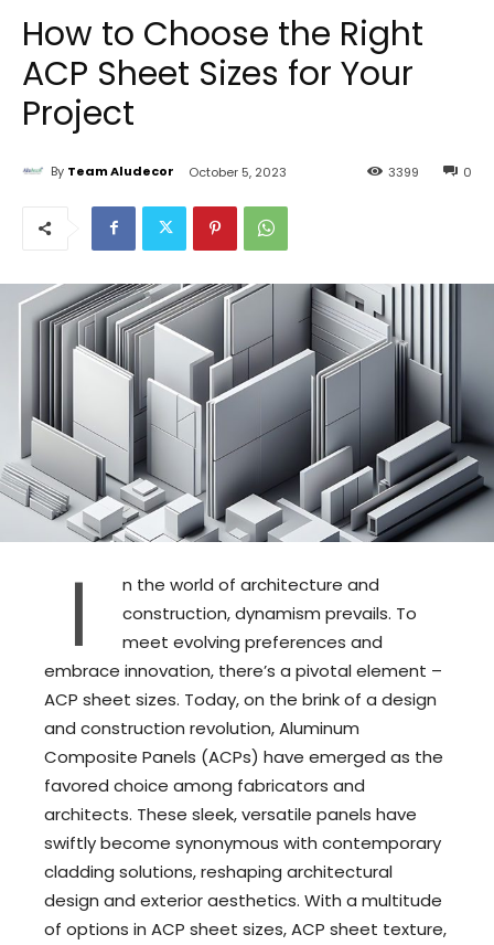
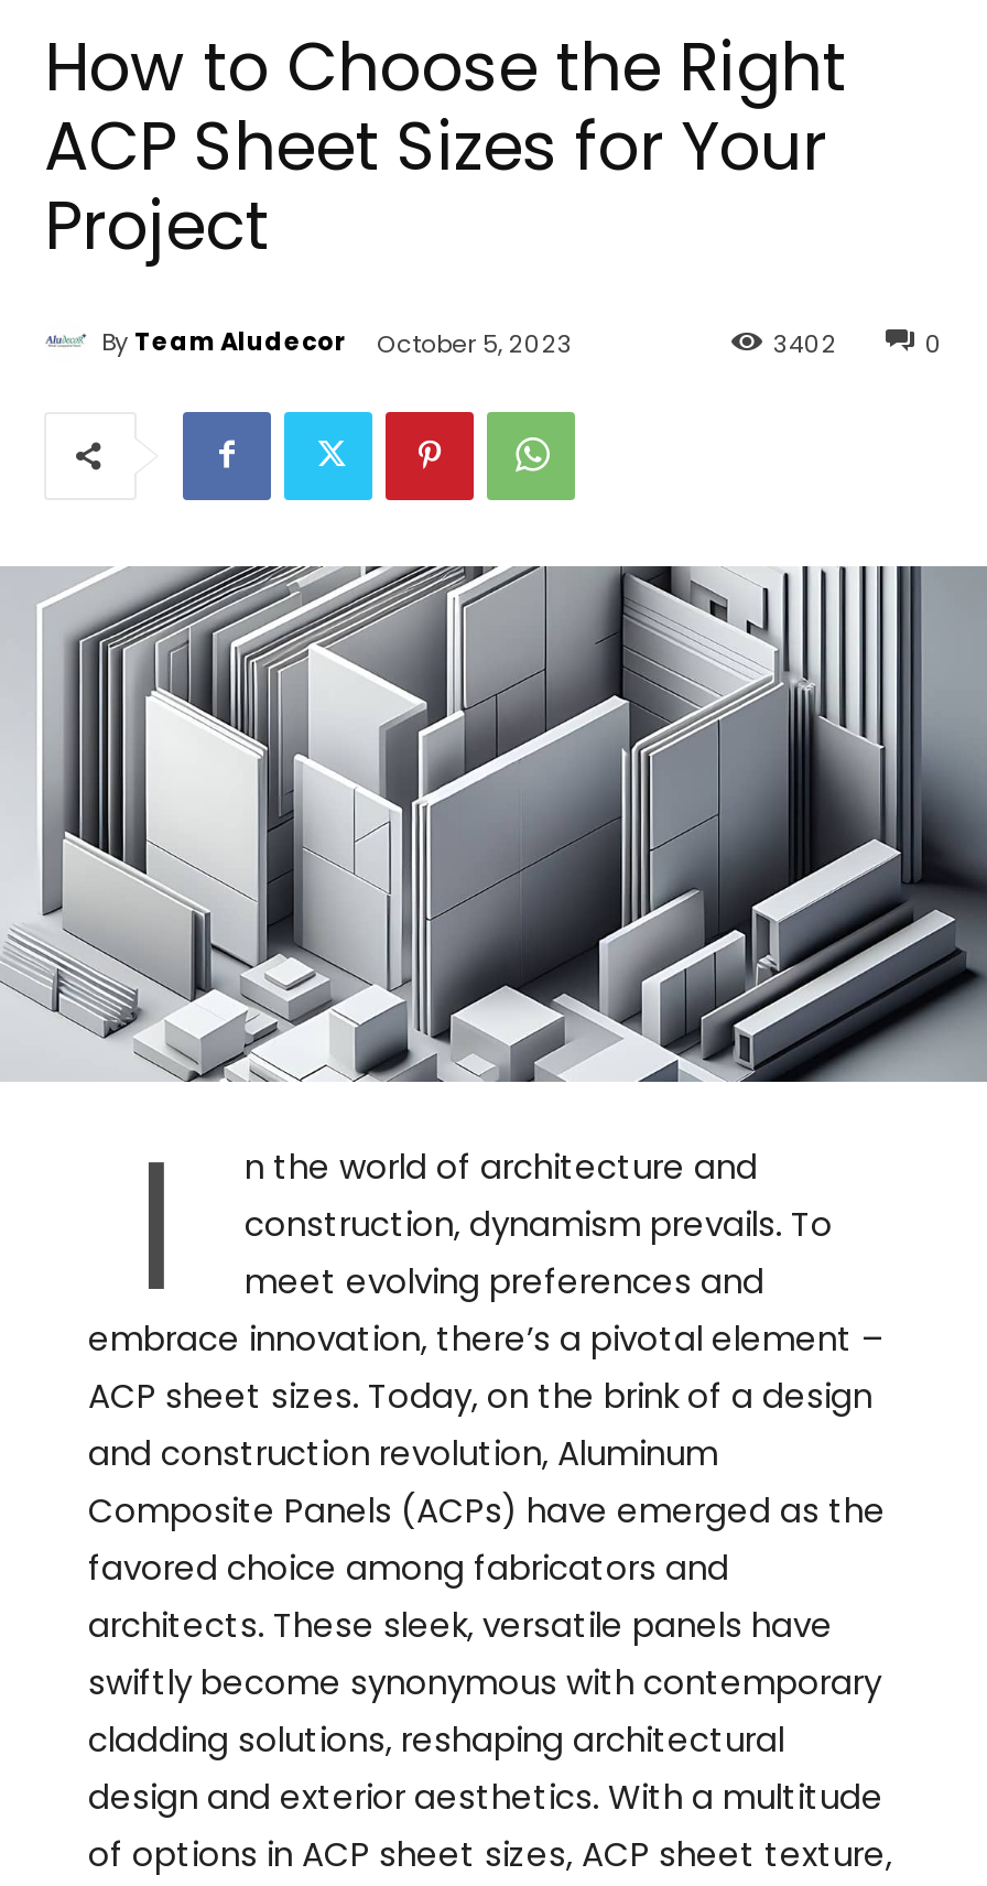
- 3399
+ 3402
